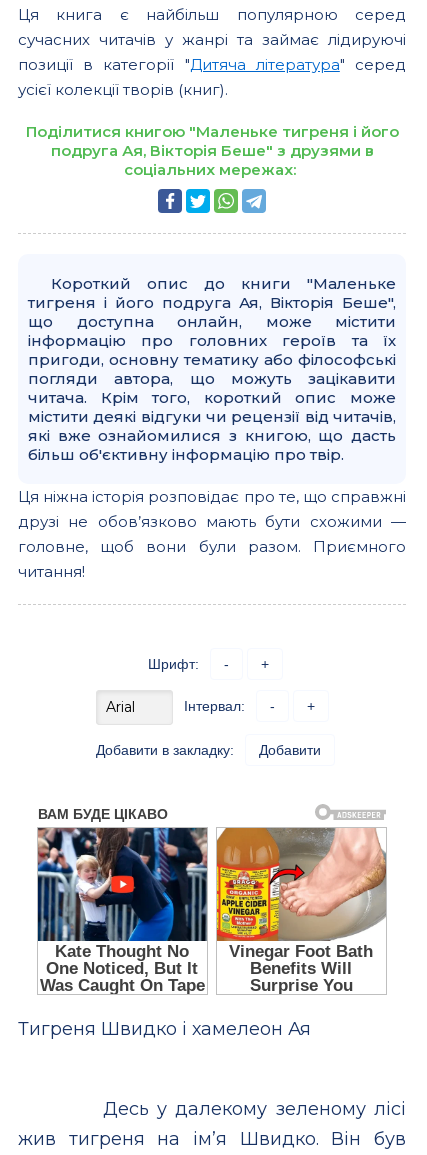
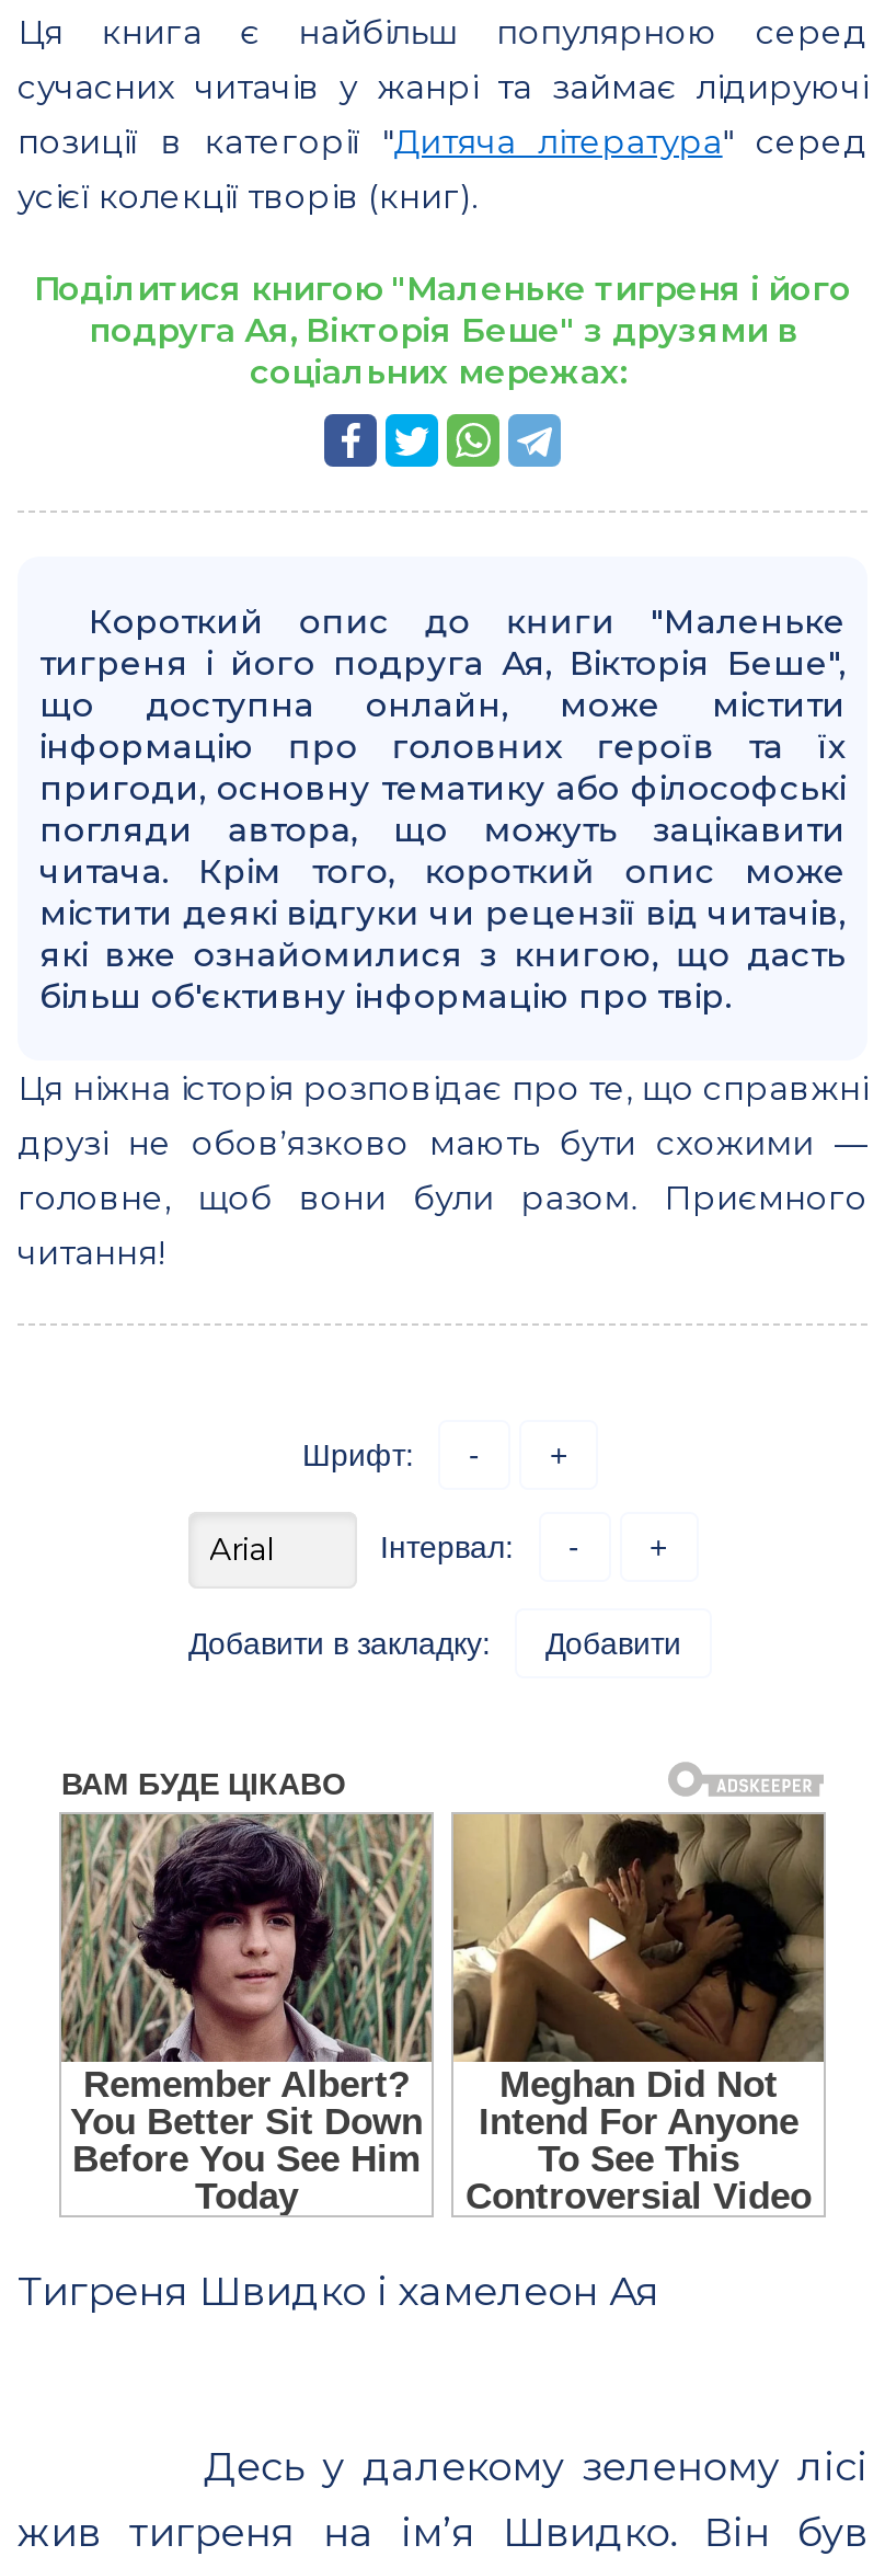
- [image]
+ [image]

- [image]
+ [image]
